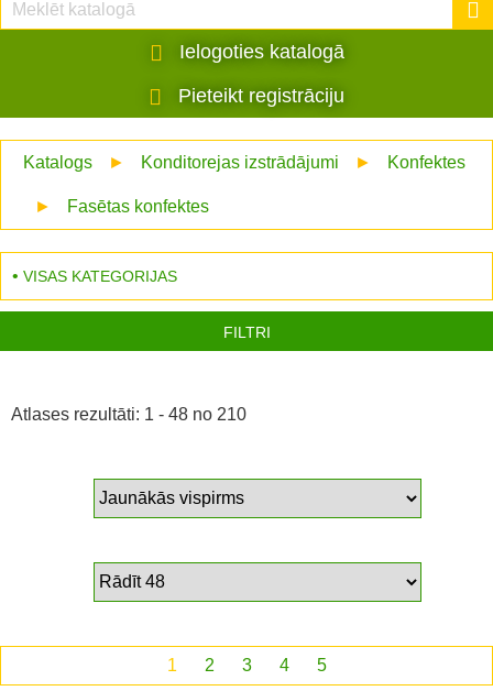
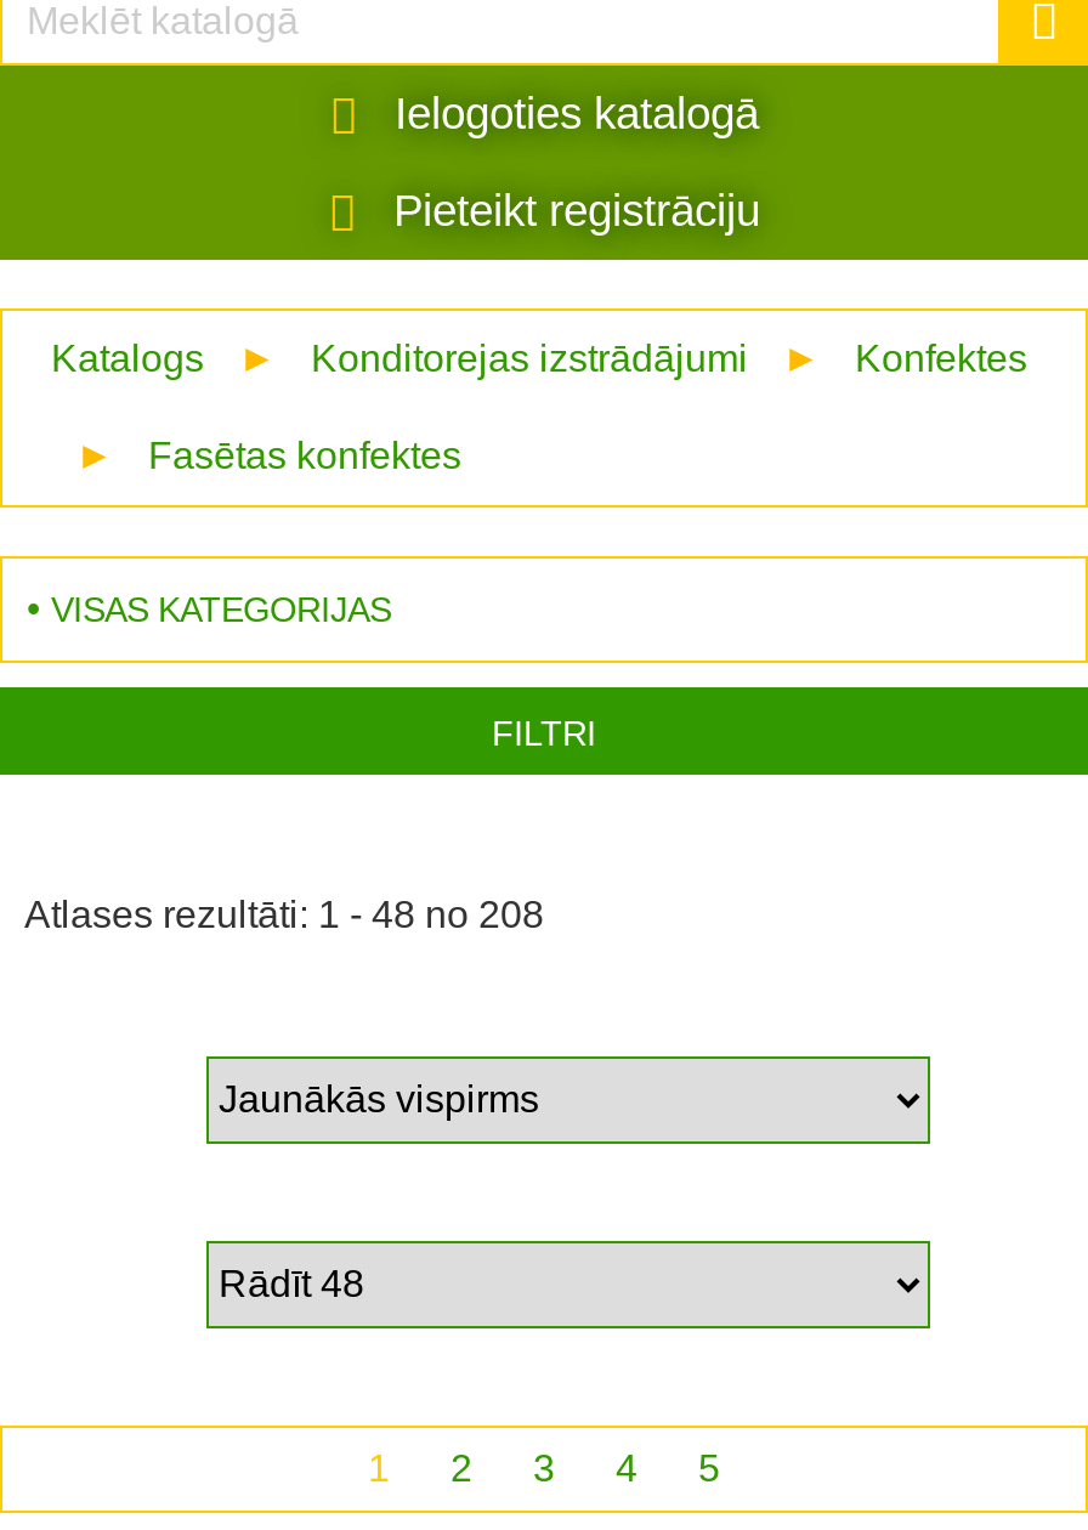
- Atlases rezultāti: 1 - 48 no 210
+ Atlases rezultāti: 1 - 48 no 208
